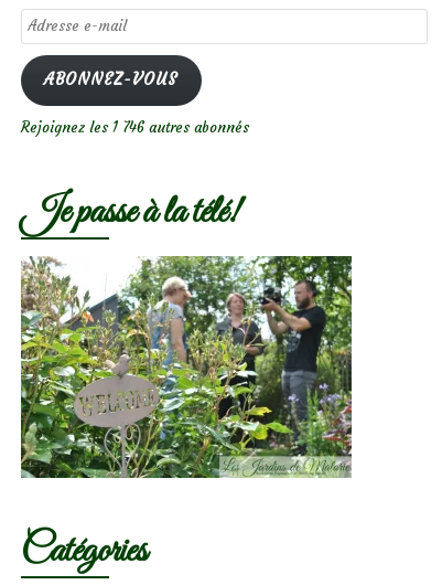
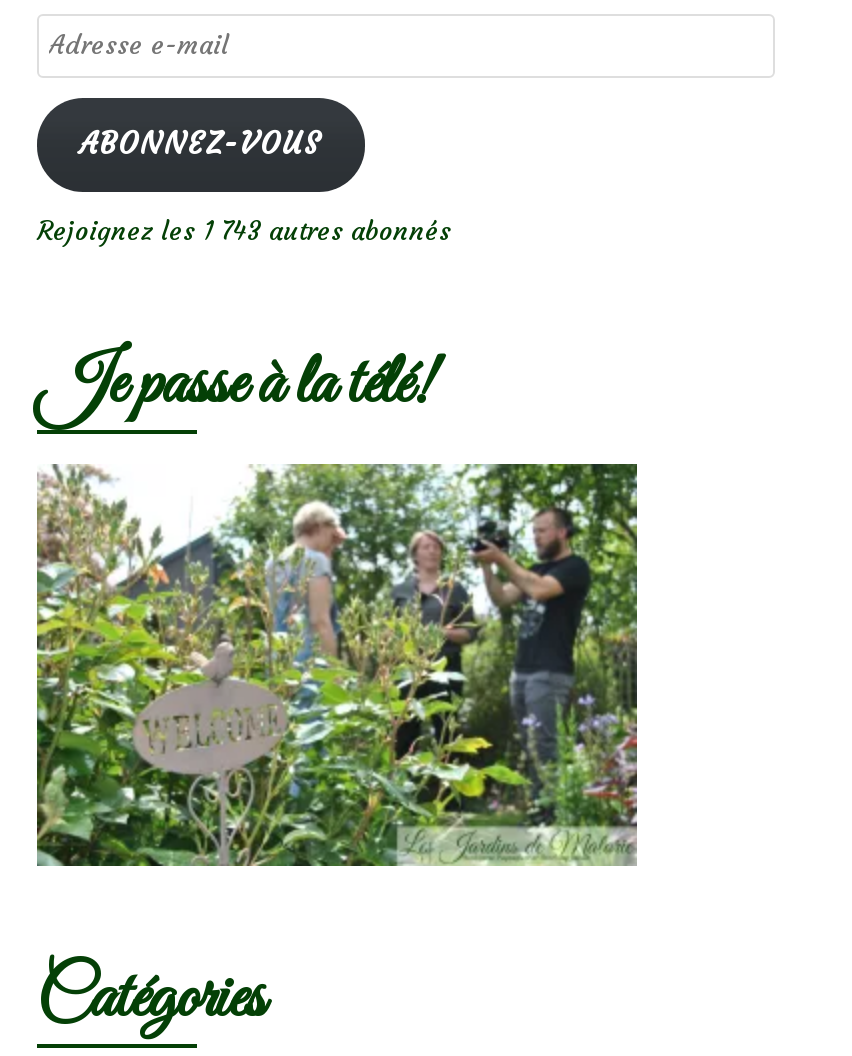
- Rejoignez les 1 746 autres abonnés
+ Rejoignez les 1 743 autres abonnés
